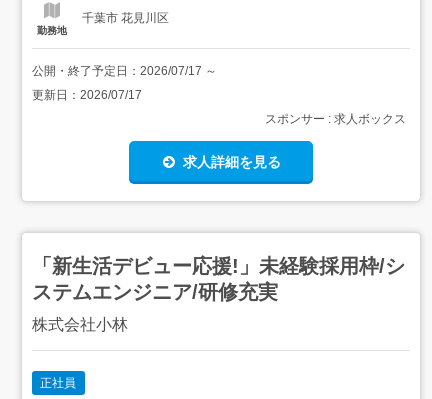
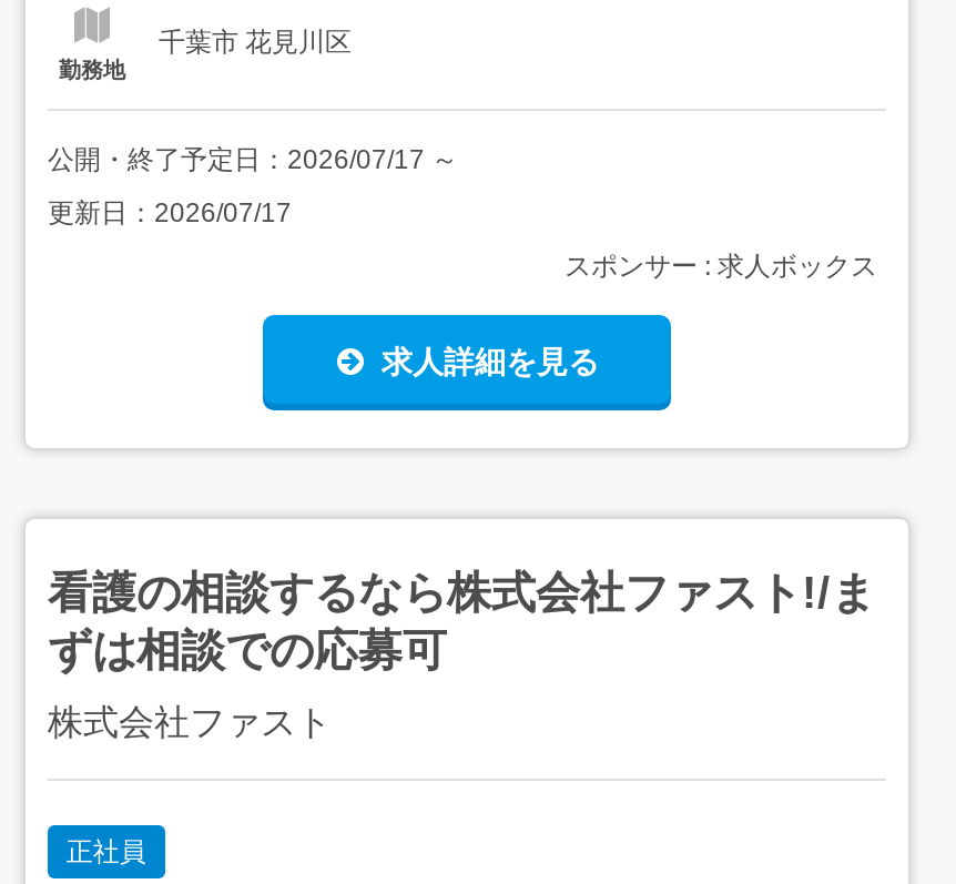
- 「新生活デビュー応援!」未経験採用枠/シ
- ステムエンジニア/研修充実
+ 看護の相談するなら株式会社ファスト!/ま
+ ずは相談での応募可

- 株式会社小林
+ 株式会社ファスト
